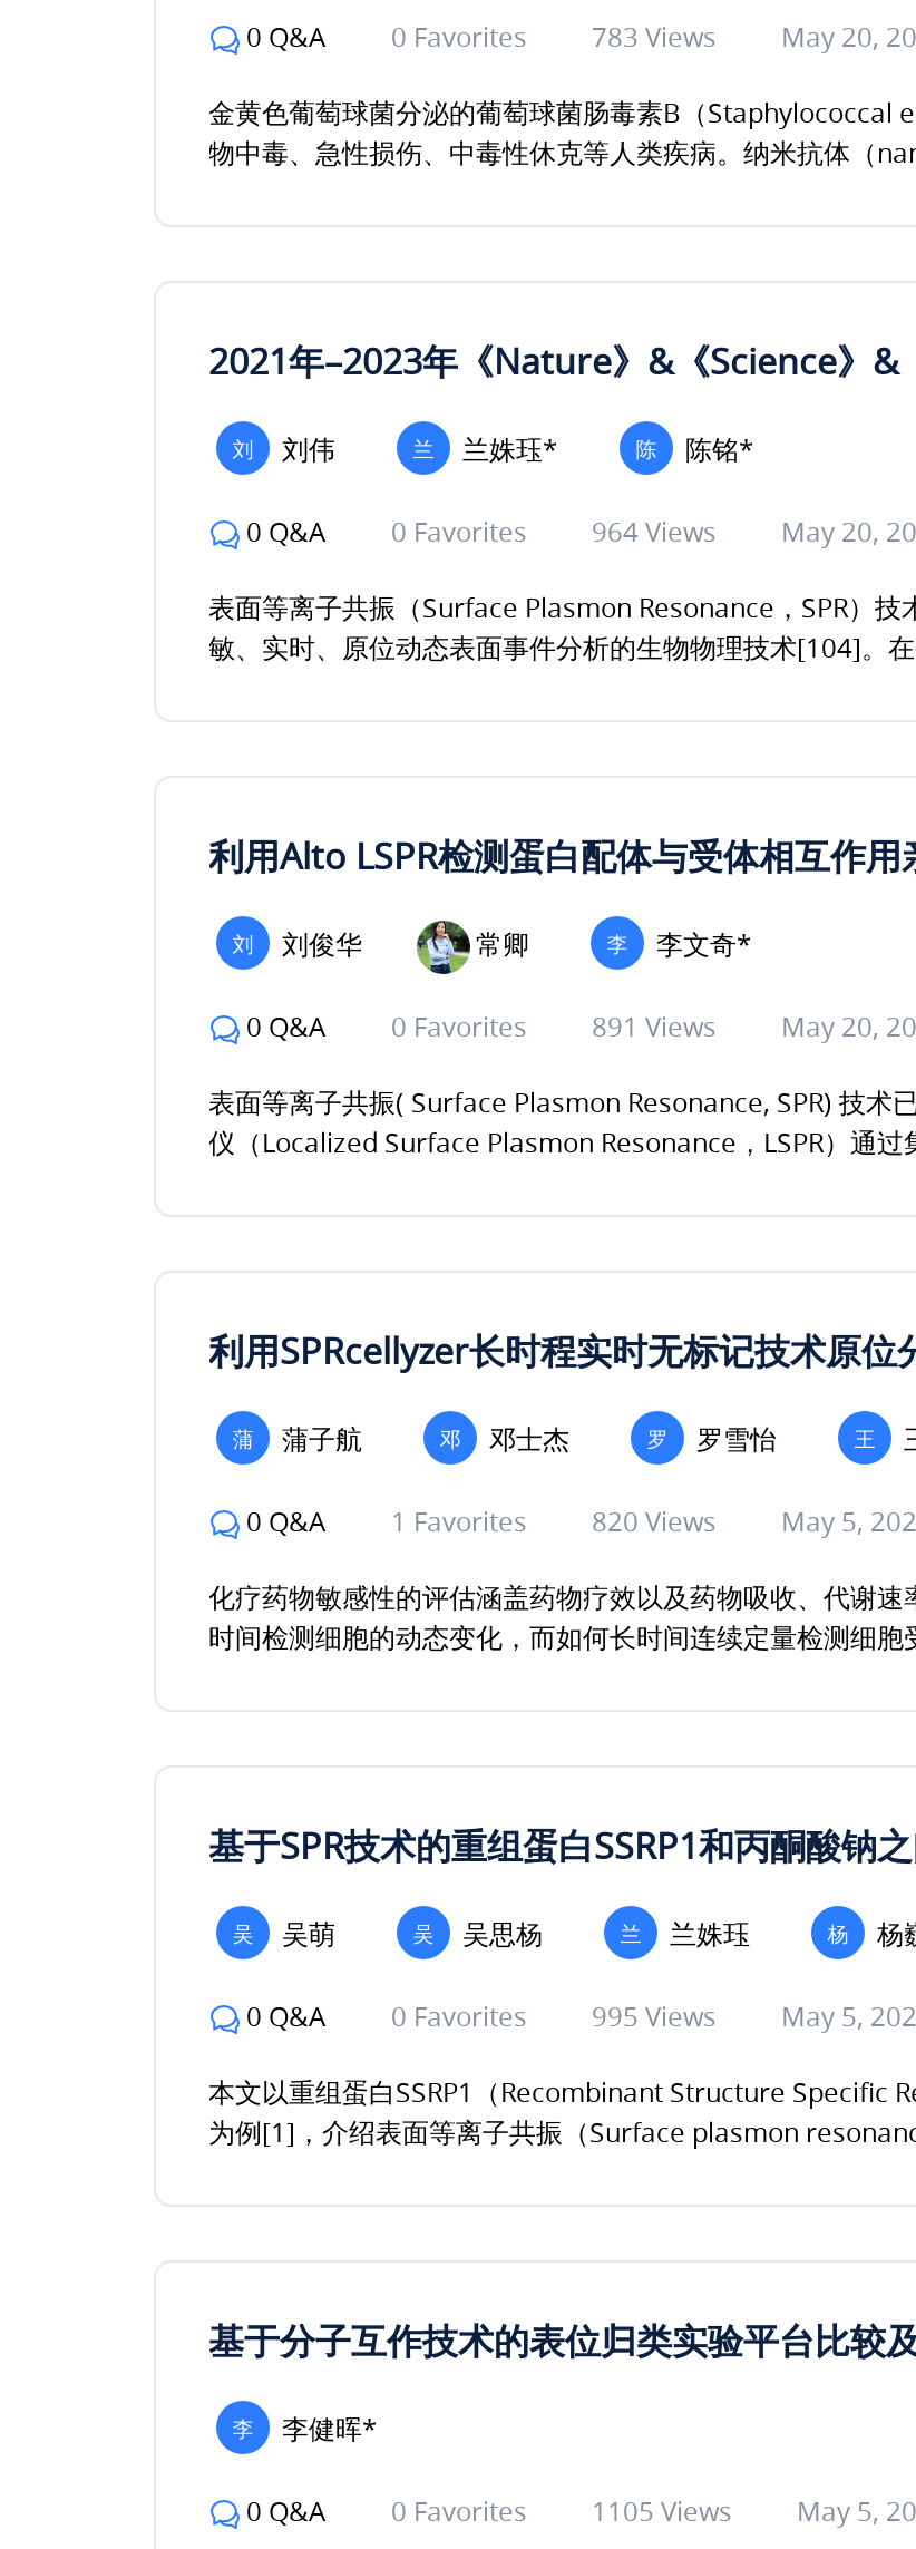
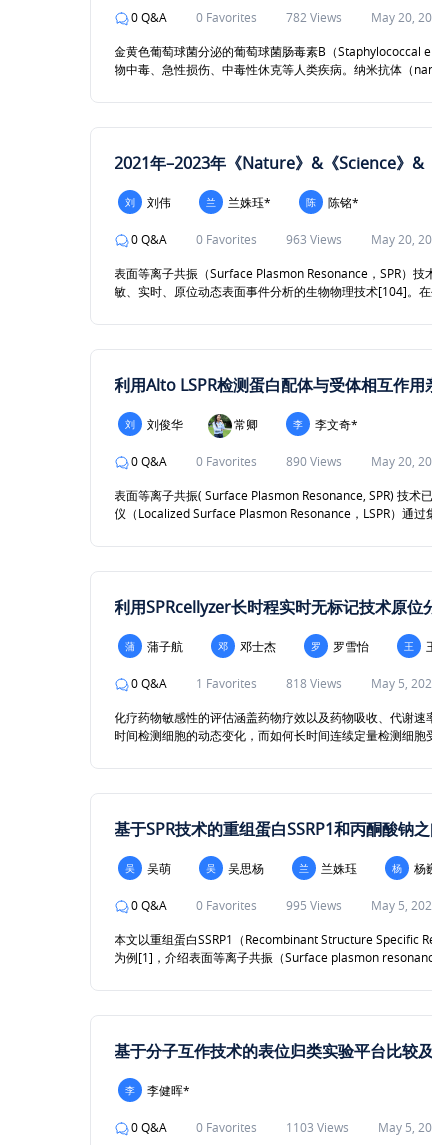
- 783 Views
+ 782 Views

- 964 Views
+ 963 Views

- 891 Views
+ 890 Views

- 820 Views
+ 818 Views

- 1105 Views
+ 1103 Views
